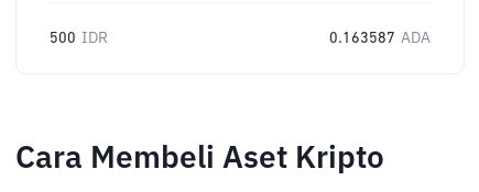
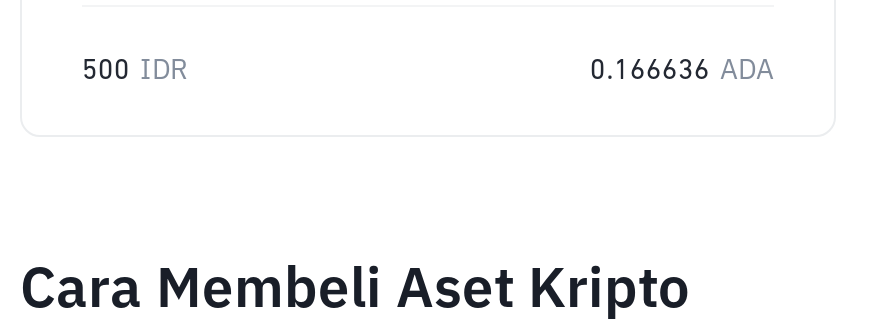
- 0.163587 ADA
+ 0.166636 ADA
